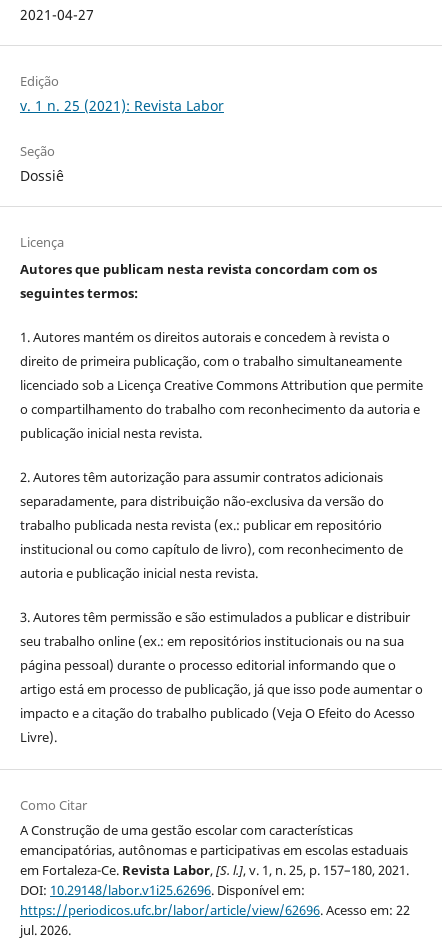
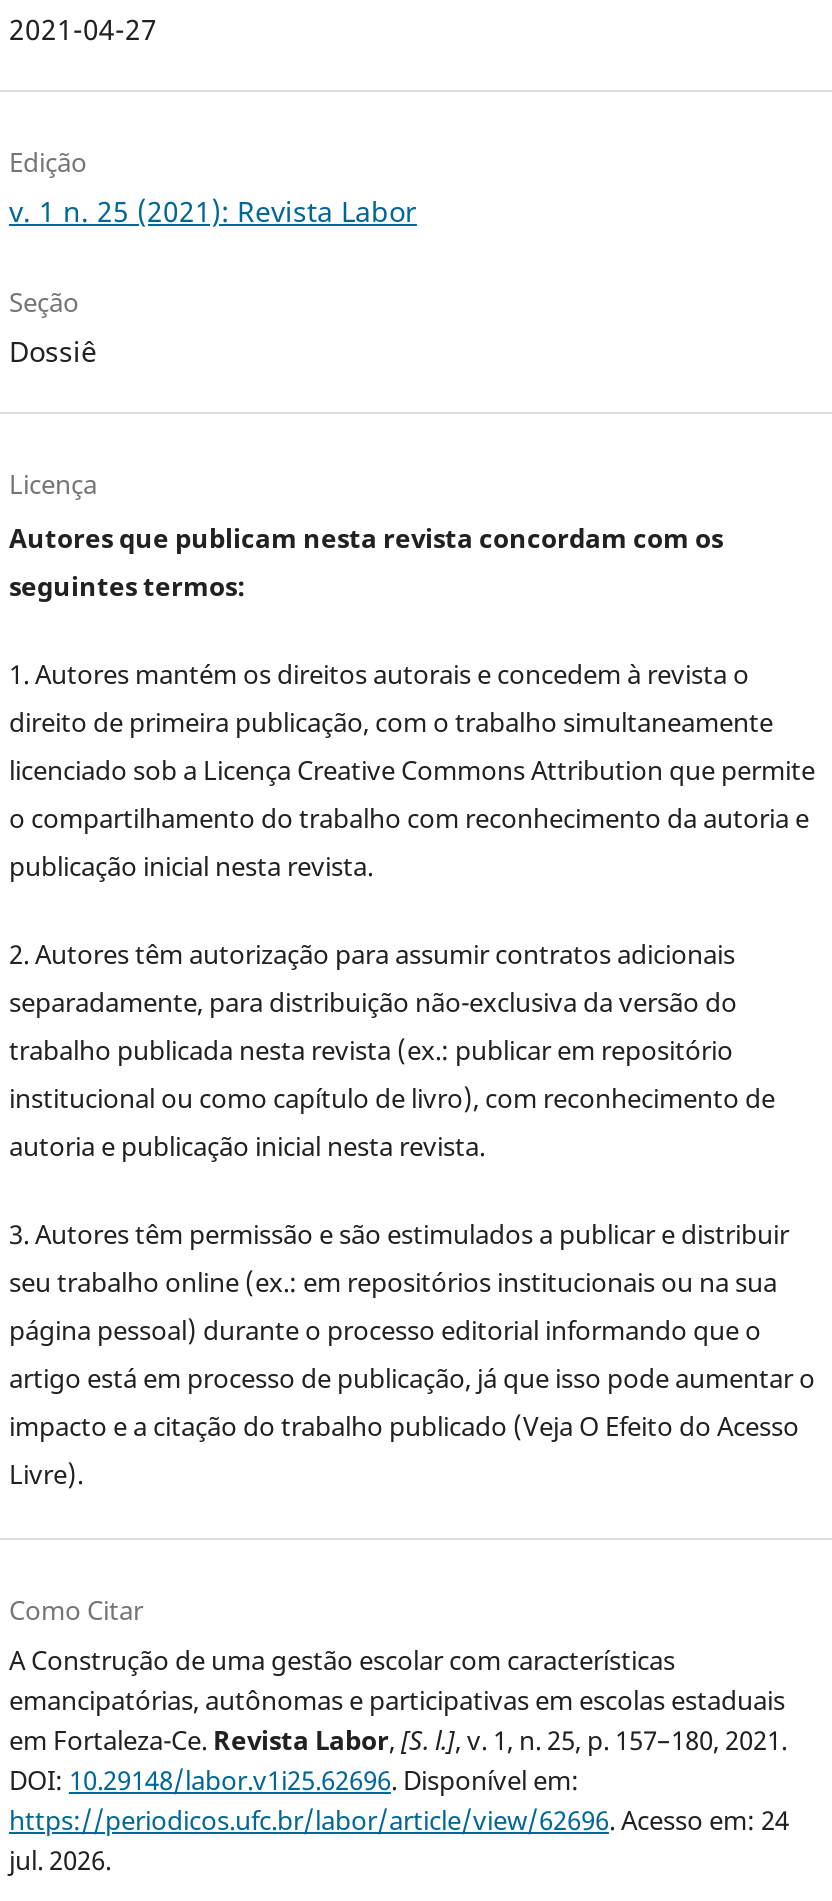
- https://periodicos.ufc.br/labor/article/view/62696. Acesso em: 22
+ https://periodicos.ufc.br/labor/article/view/62696. Acesso em: 24
